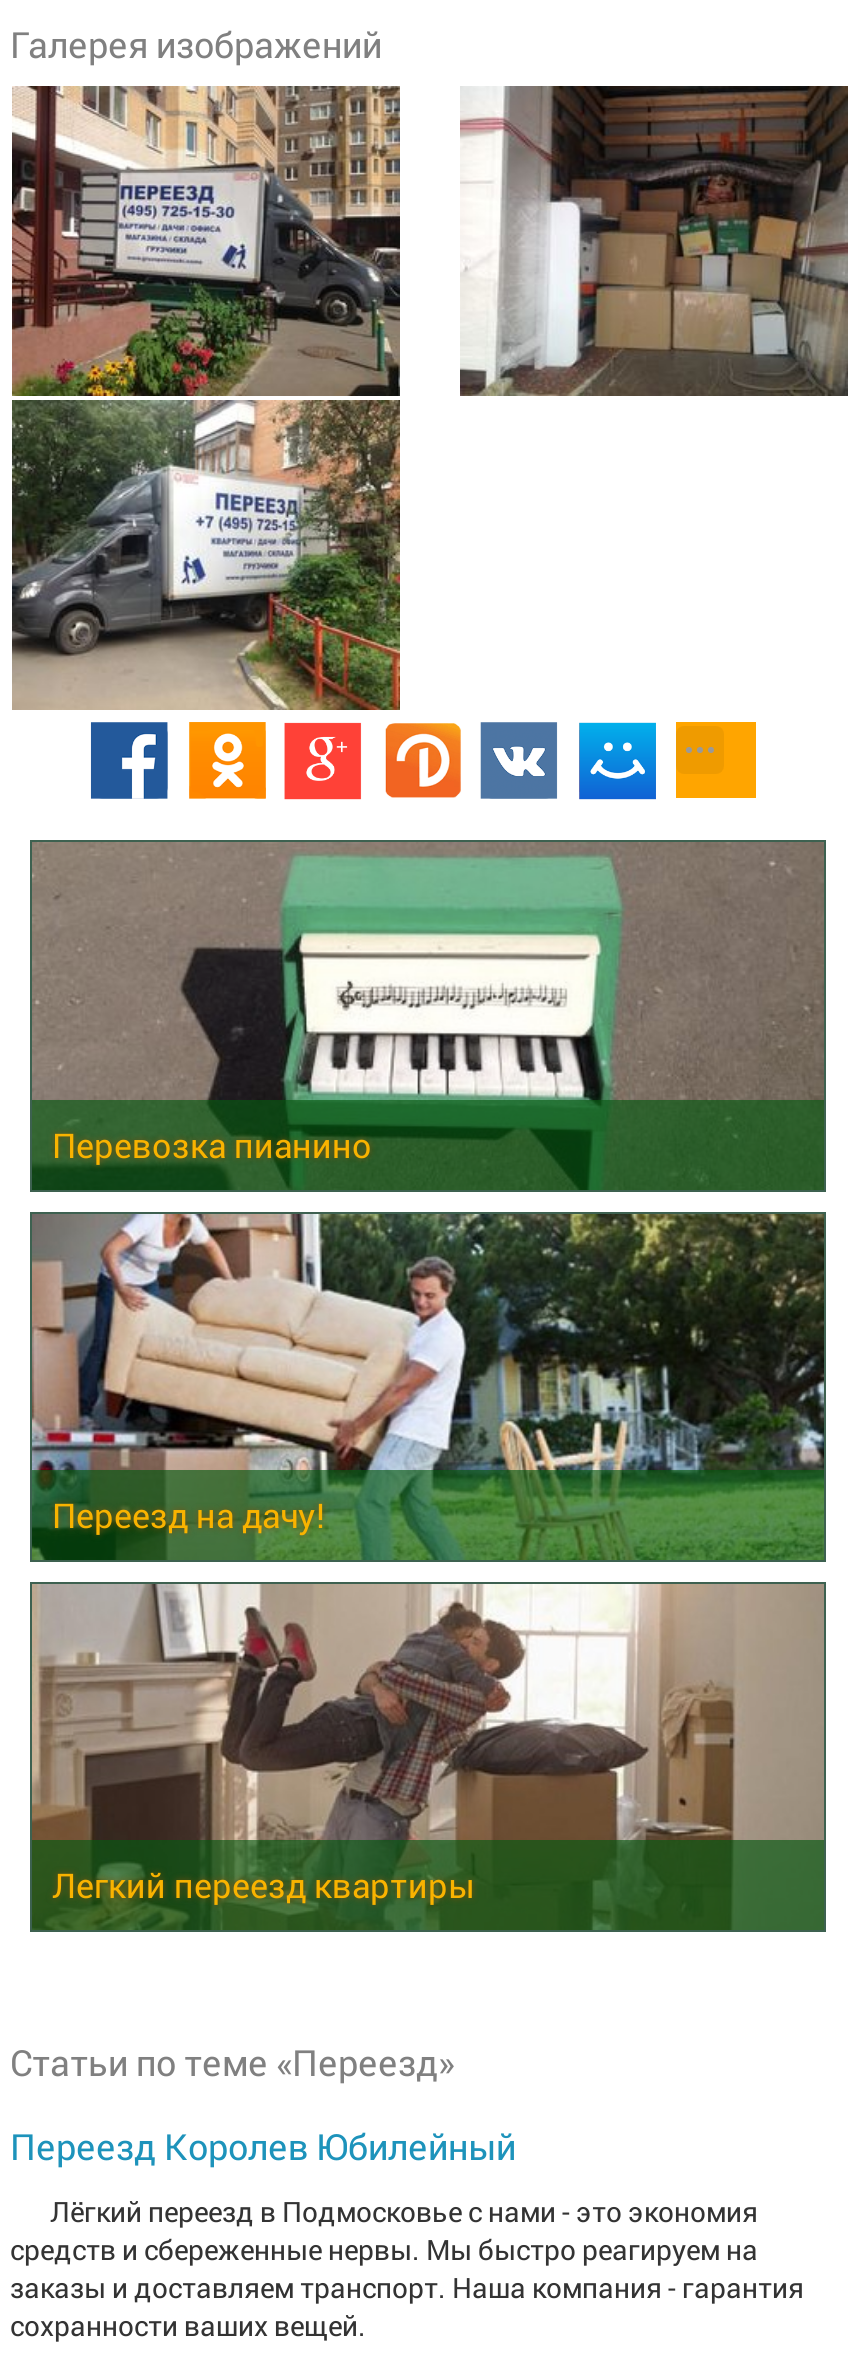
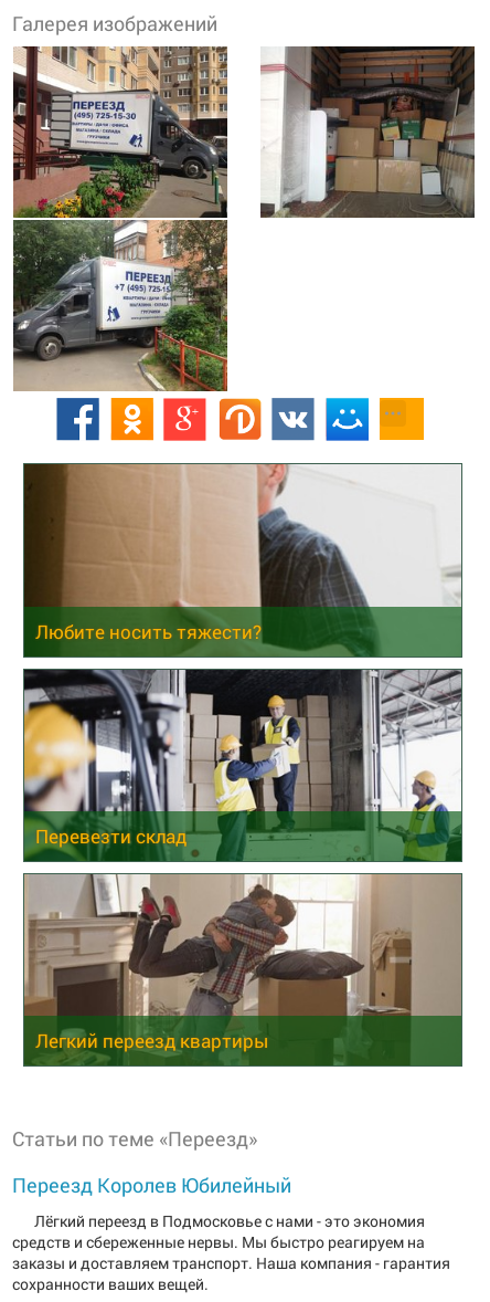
- [image]
- Перевозка пианино
+ [image]
+ Любите носить тяжести?

- [image]
- Переезд на дачу!
+ [image]
+ Перевезти склад
